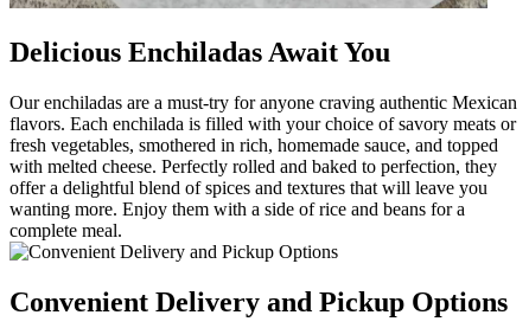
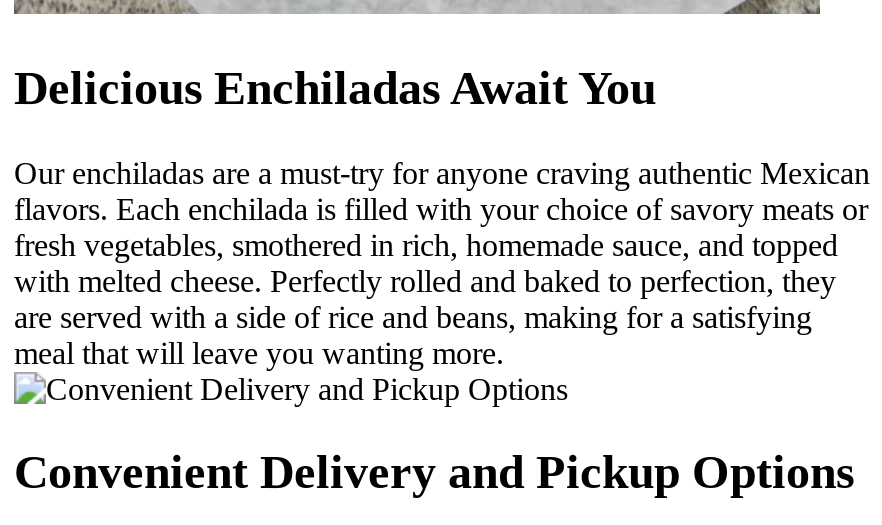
- offer a delightful blend of spices and textures that will leave you
- wanting more. Enjoy them with a side of rice and beans for a
- complete meal.
+ are served with a side of rice and beans, making for a satisfying
+ meal that will leave you wanting more.
